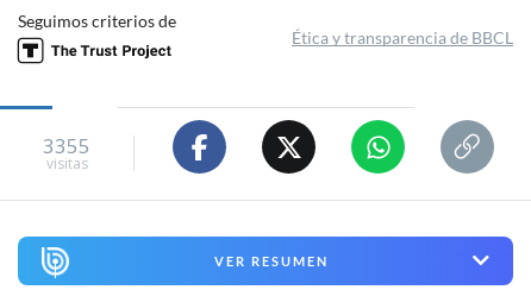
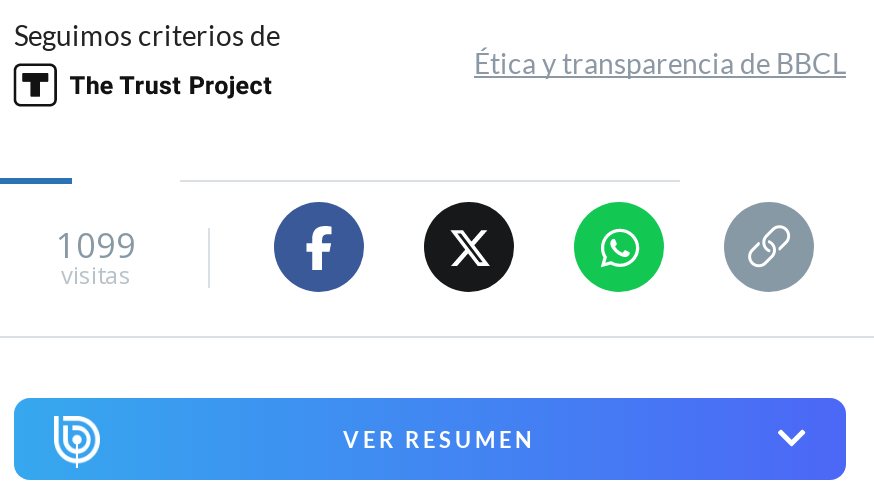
- 3355
+ 1099
